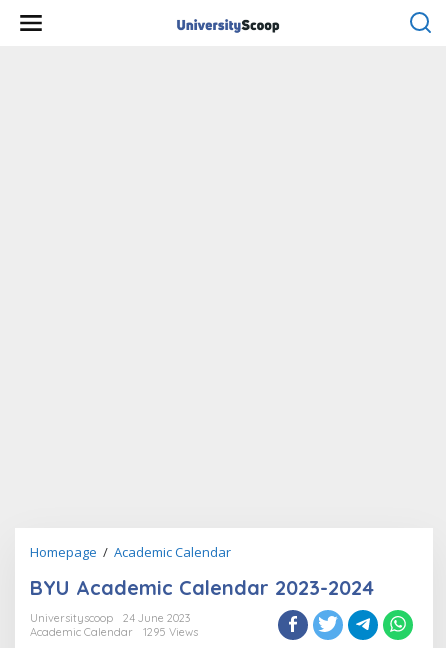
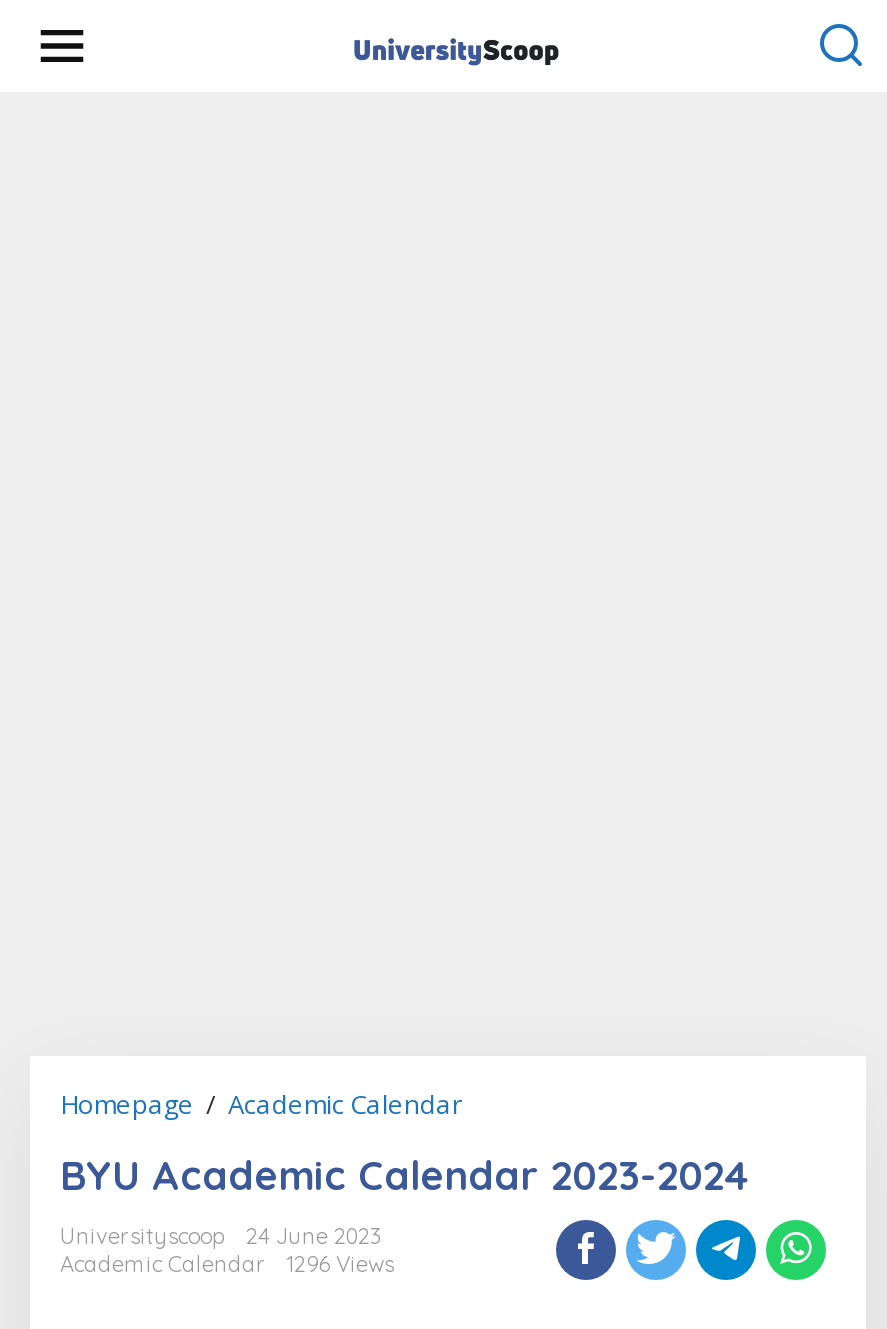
- Academic Calendar 1295 Views
+ Academic Calendar 1296 Views
